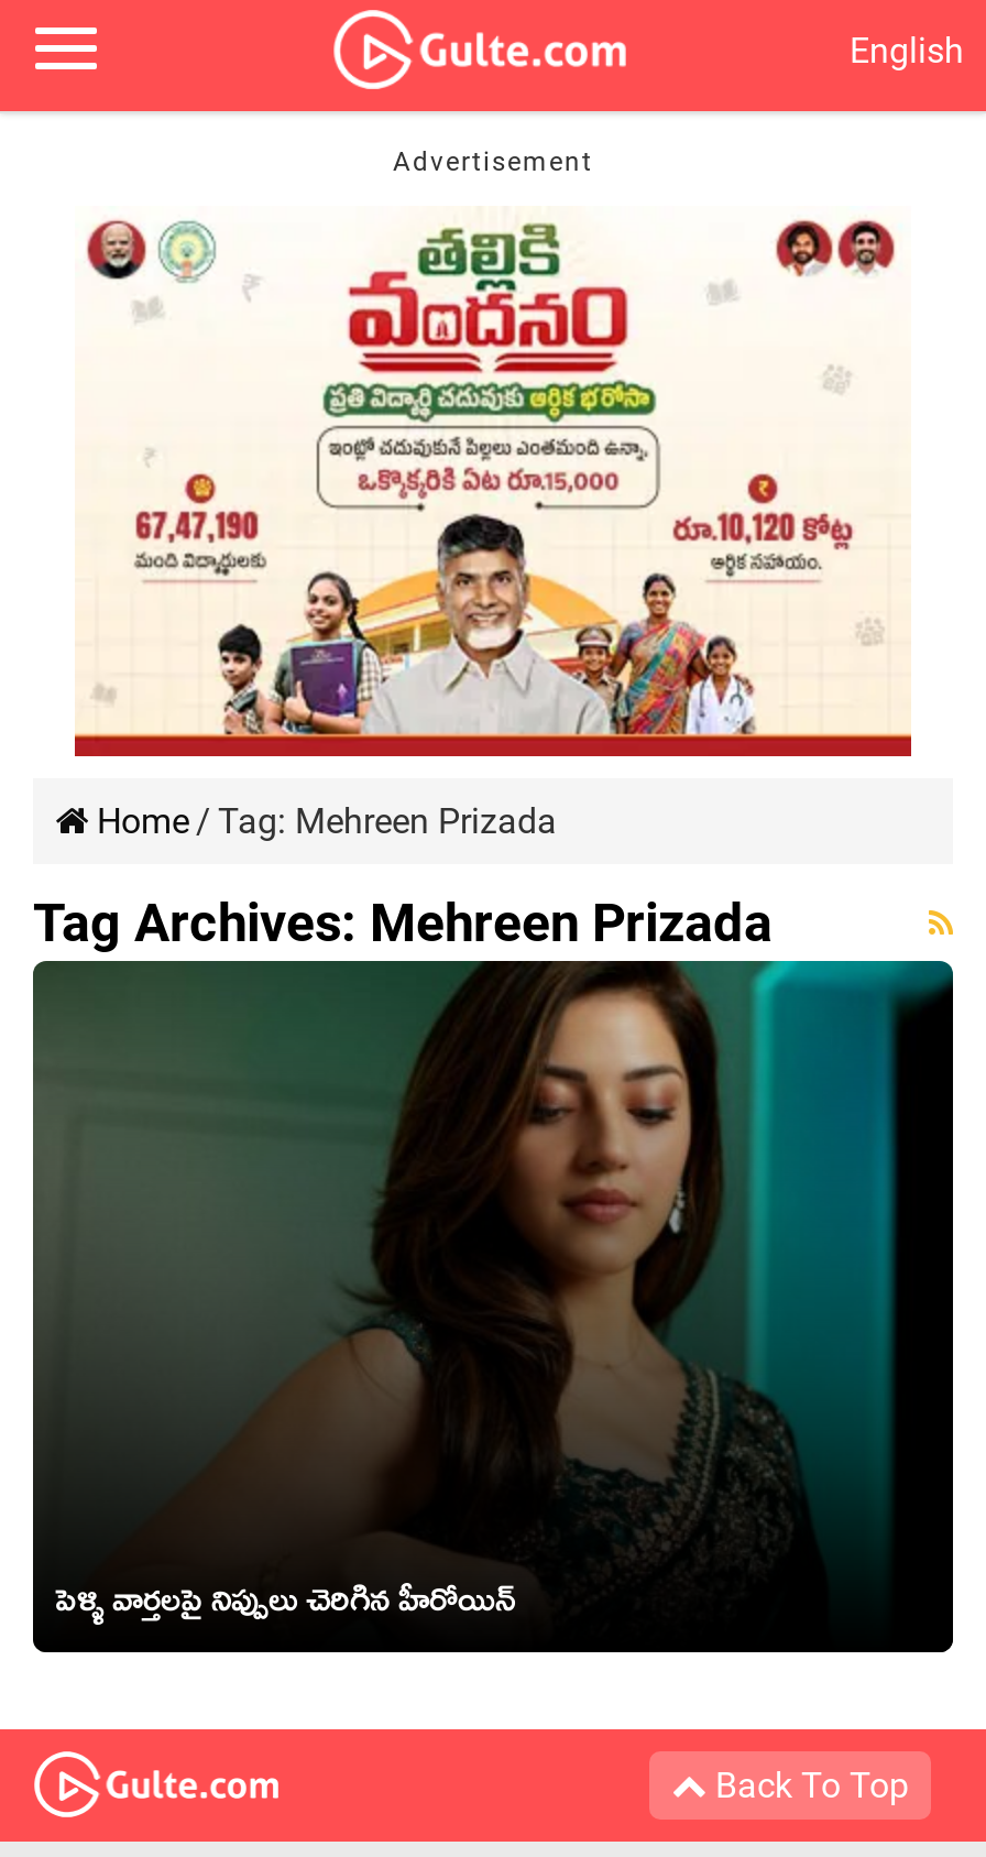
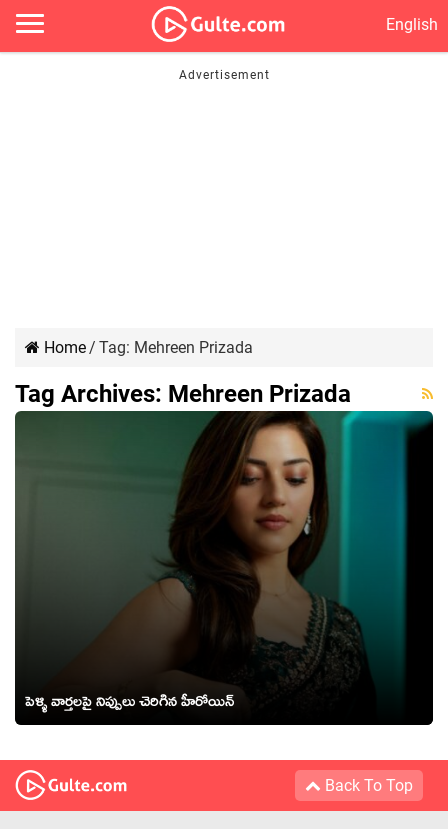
- [image]
